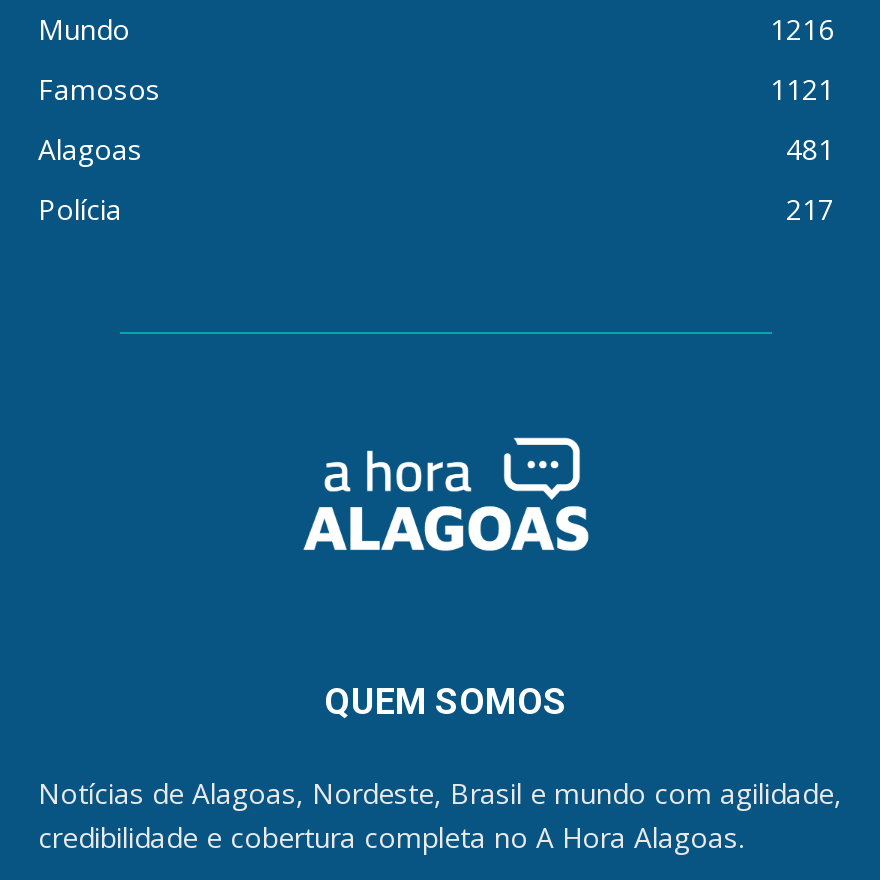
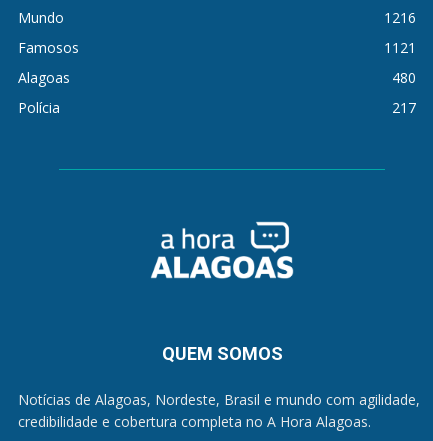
- 481
+ 480
